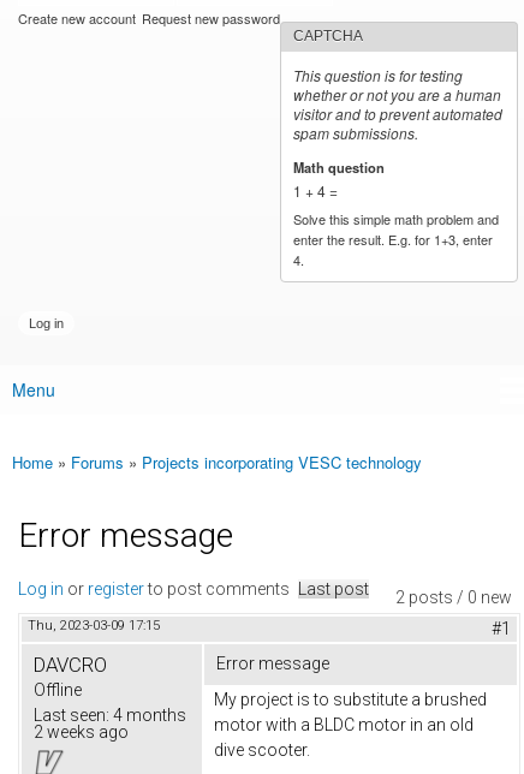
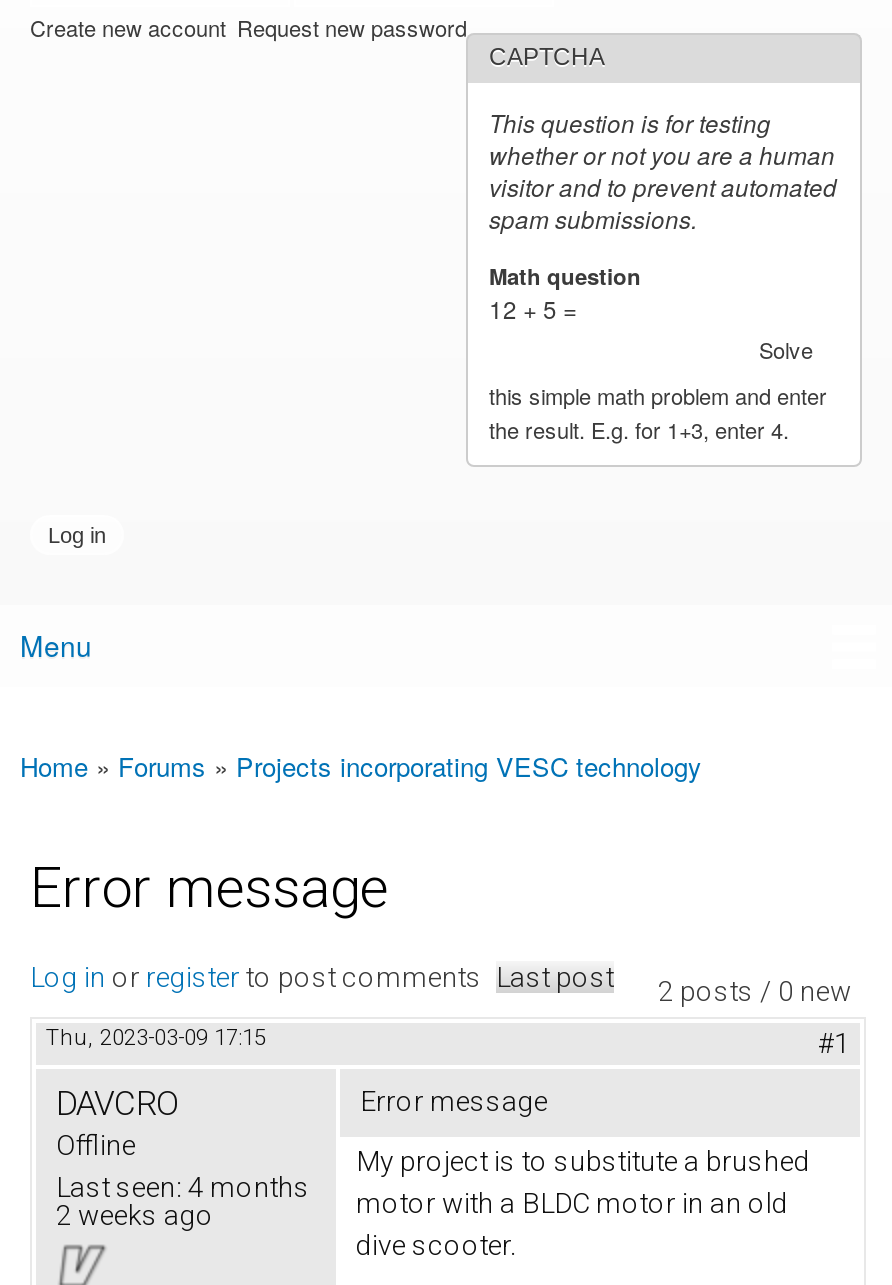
- 1 + 4 =
- Solve this simple math problem and
- enter the result. E.g. for 1+3, enter
- 4.
+ 12 + 5 =
+ Solve
+ this simple math problem and enter
+ the result. E.g. for 1+3, enter 4.
